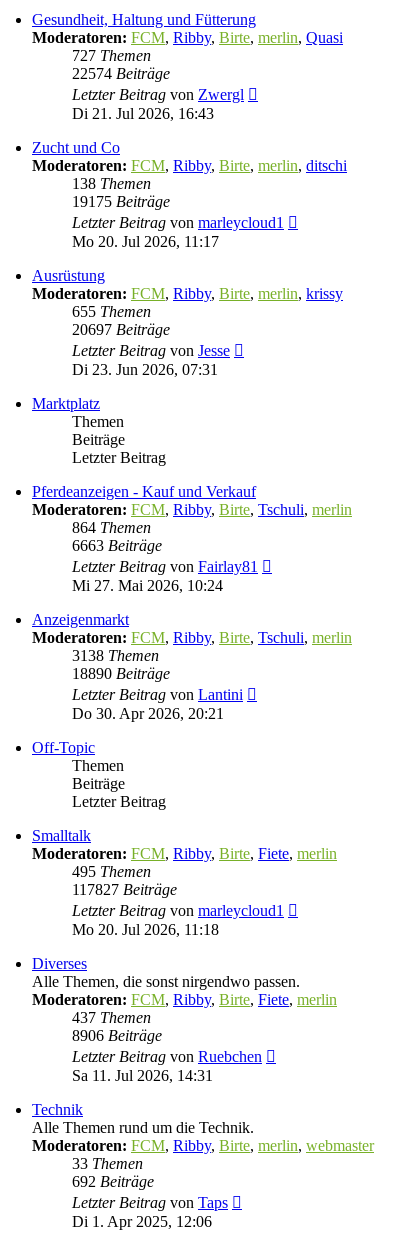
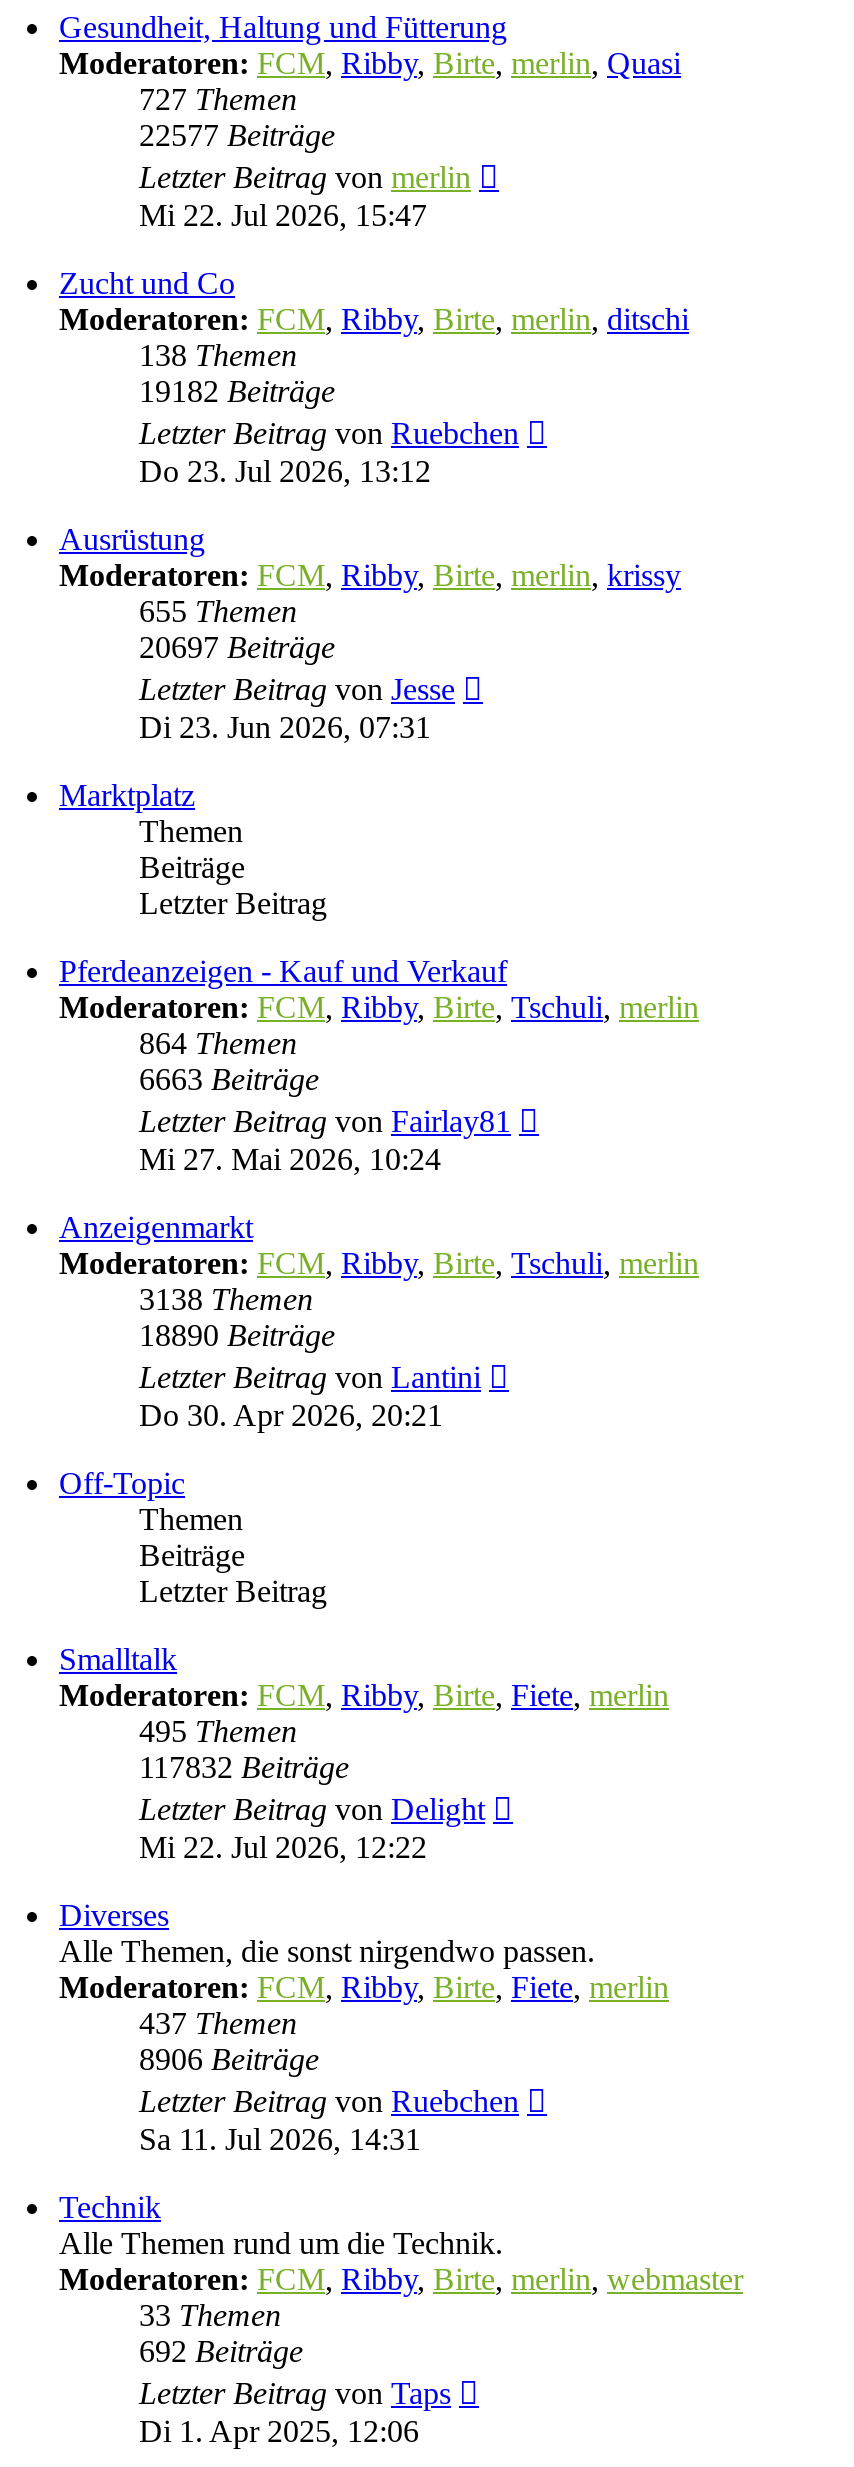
- 22574 Beiträge
+ 22577 Beiträge

- Letzter Beitrag von Zwergl
+ Letzter Beitrag von merlin

- Di 21. Jul 2026, 16:43
+ Mi 22. Jul 2026, 15:47

- 19175 Beiträge
+ 19182 Beiträge

- Letzter Beitrag von marleycloud1
+ Letzter Beitrag von Ruebchen

- Mo 20. Jul 2026, 11:17
+ Do 23. Jul 2026, 13:12

- 117827 Beiträge
+ 117832 Beiträge

- Letzter Beitrag von marleycloud1
+ Letzter Beitrag von Delight

- Mo 20. Jul 2026, 11:18
+ Mi 22. Jul 2026, 12:22
